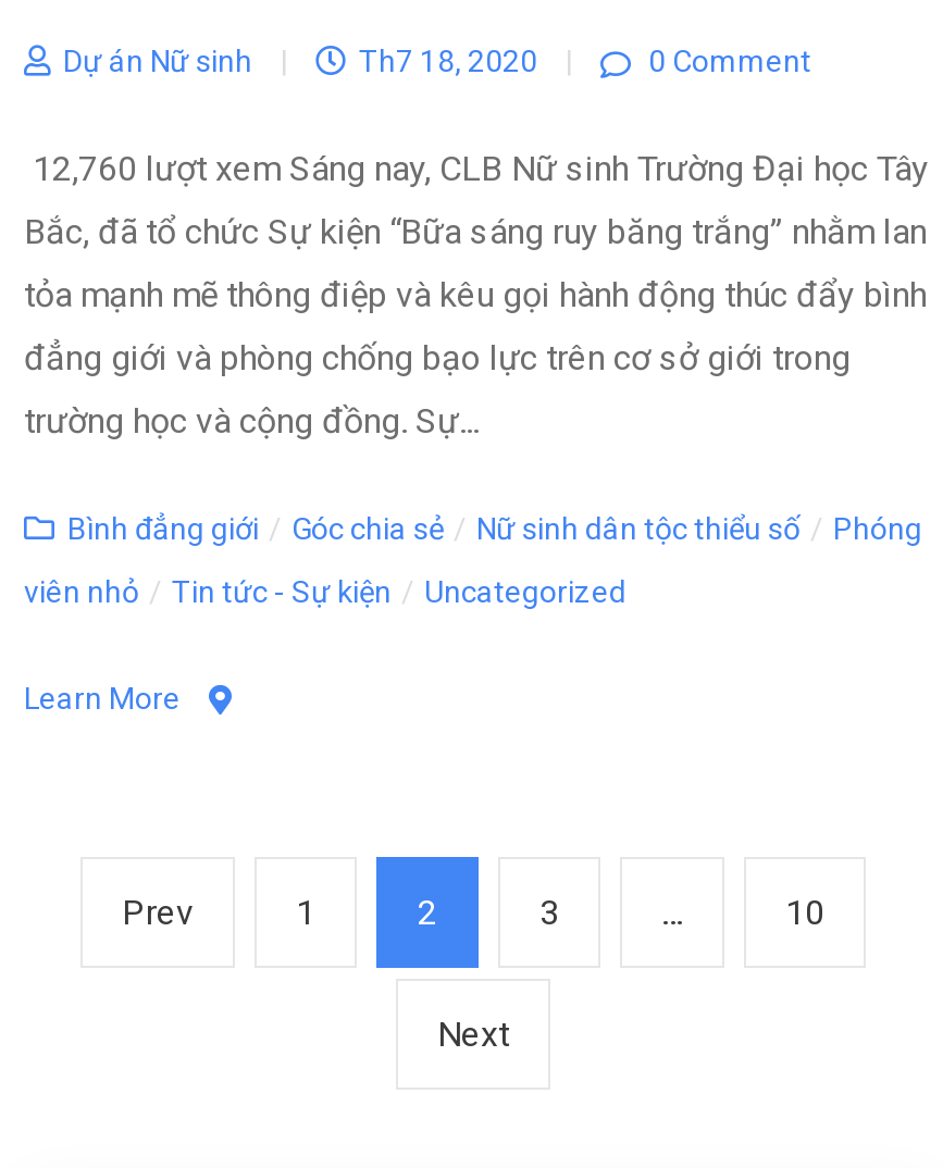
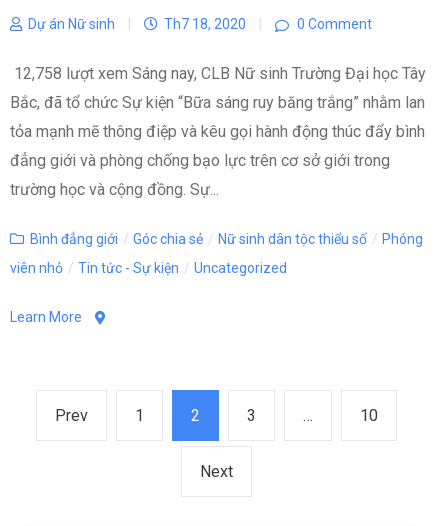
- 12,760 lượt xem Sáng nay, CLB Nữ sinh Trường Đại học Tây
+ 12,758 lượt xem Sáng nay, CLB Nữ sinh Trường Đại học Tây
